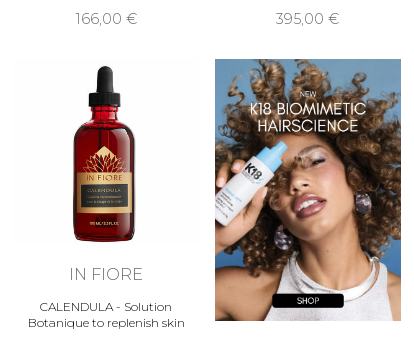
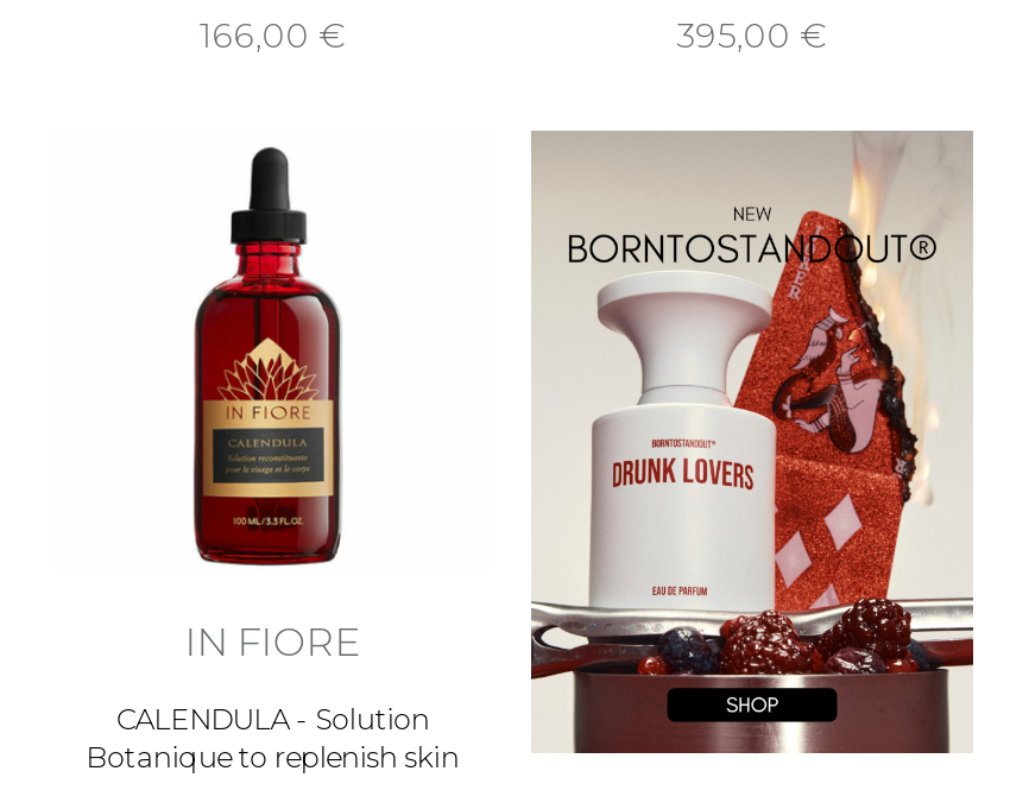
- [image]
+ [image]
